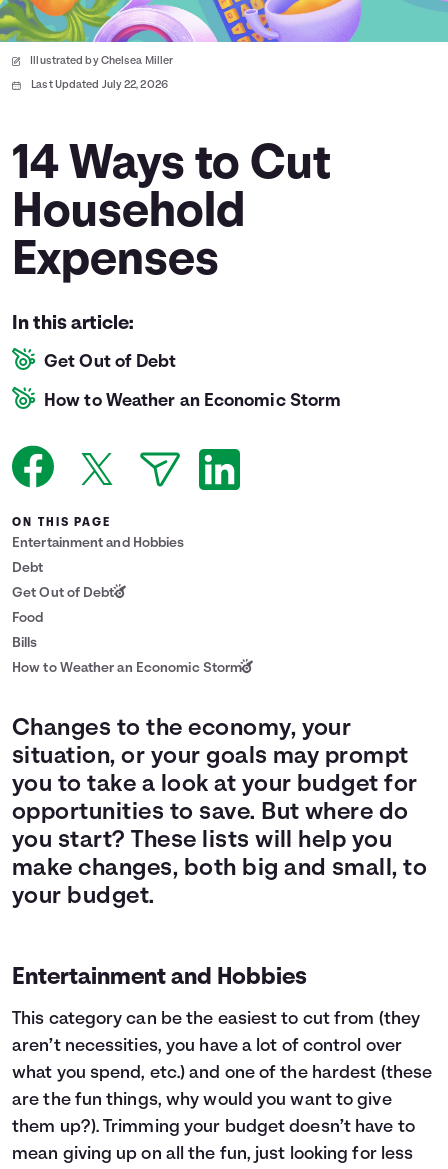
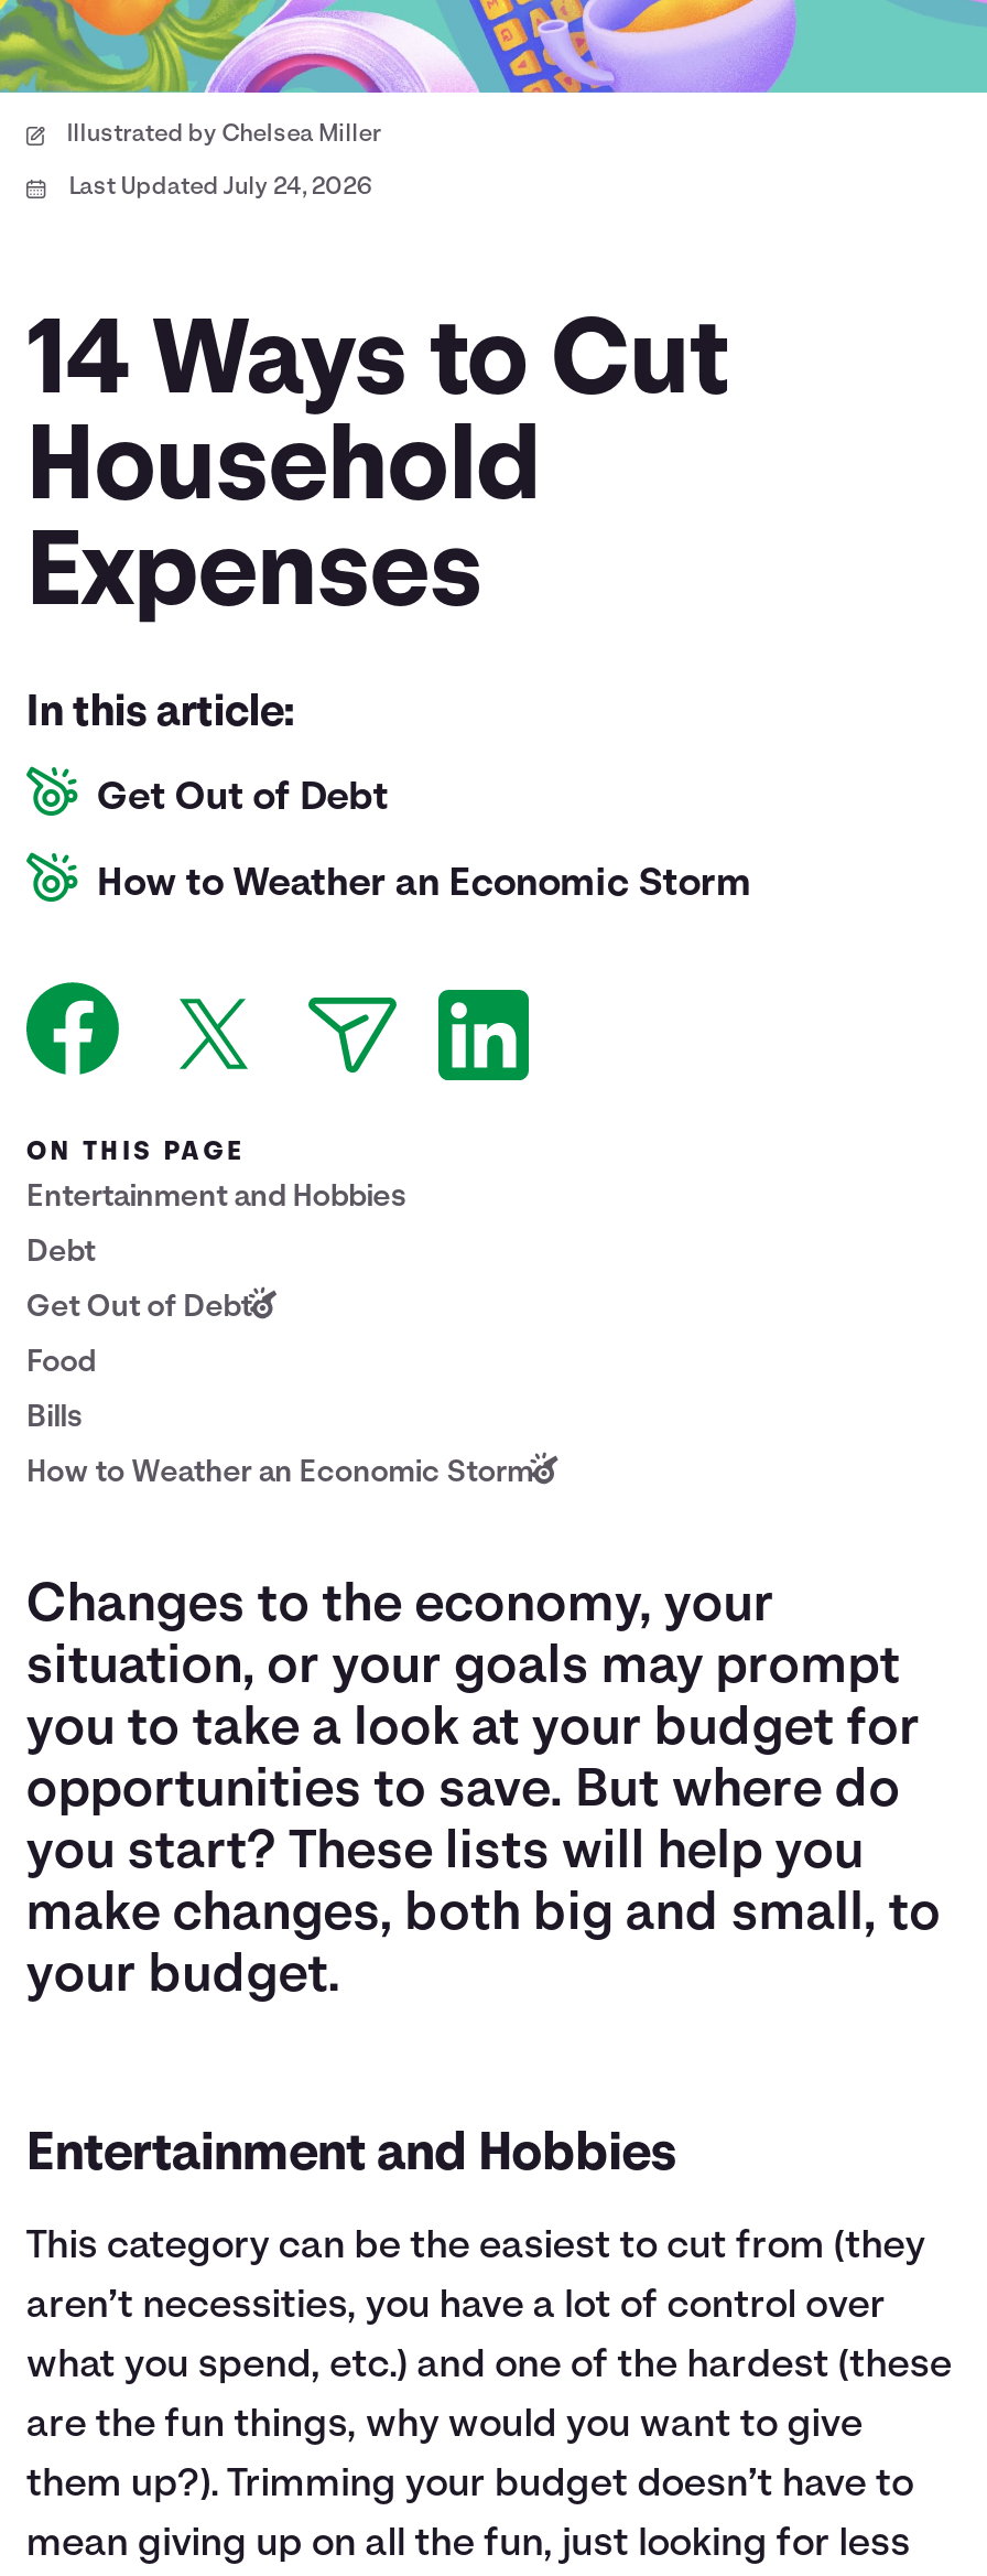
- Last Updated July 22, 2026
+ Last Updated July 24, 2026
